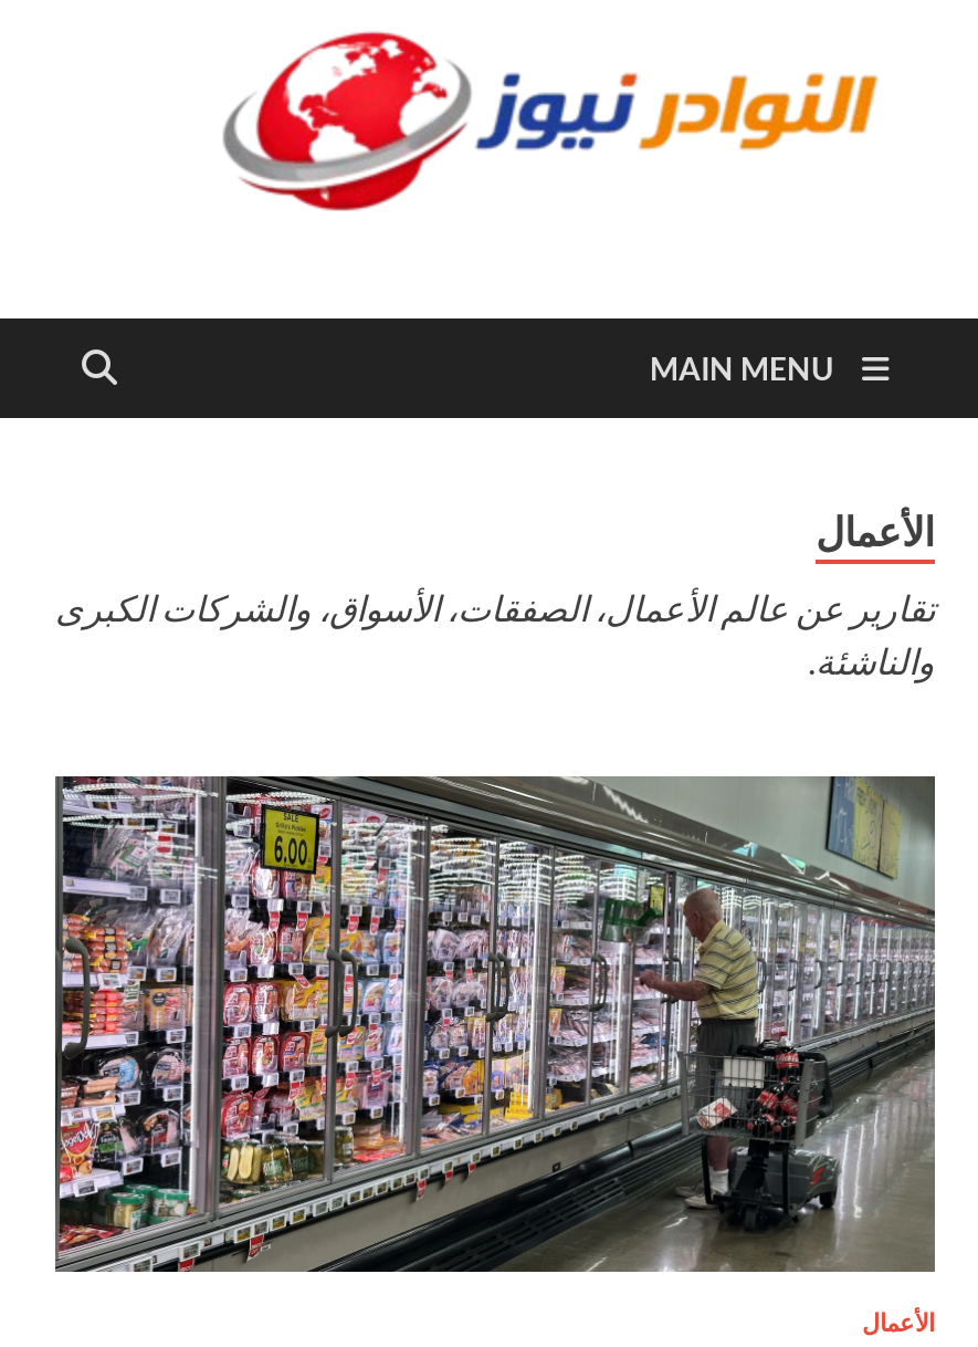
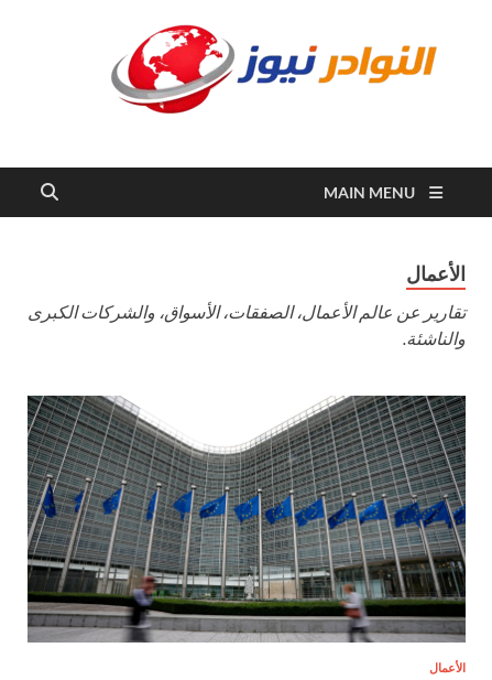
- [image]
+ [image]
